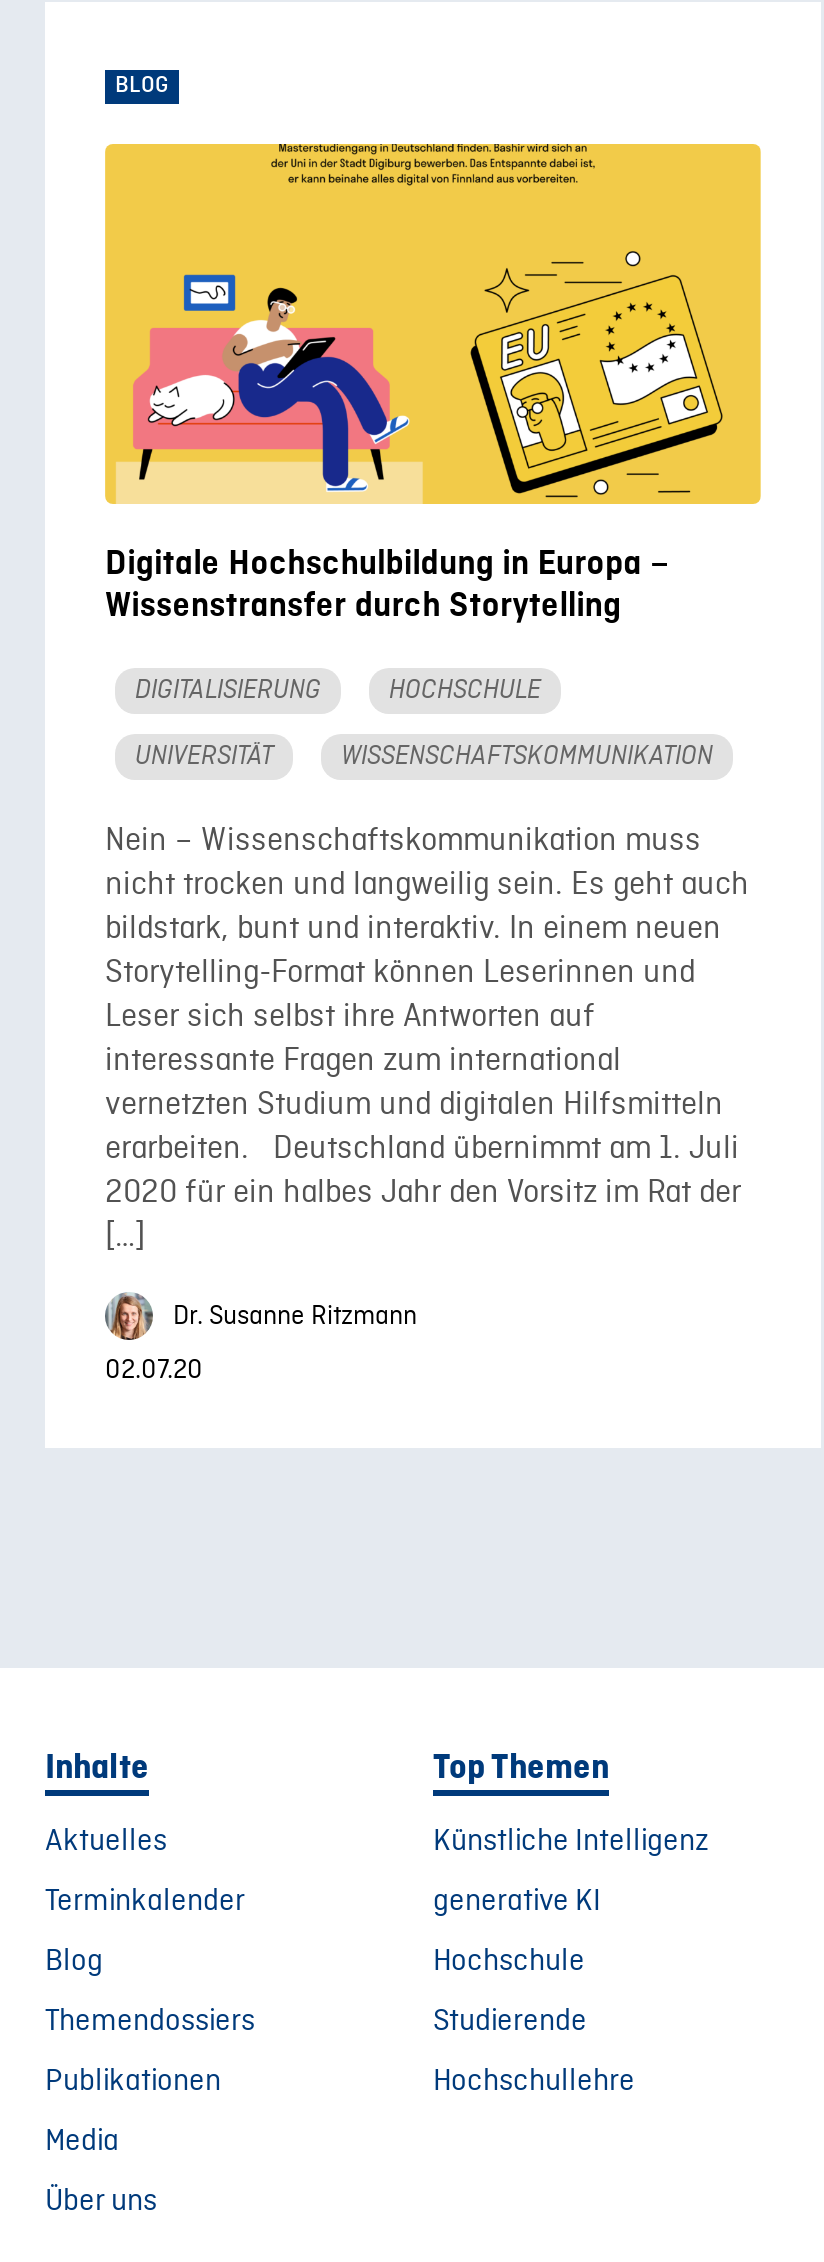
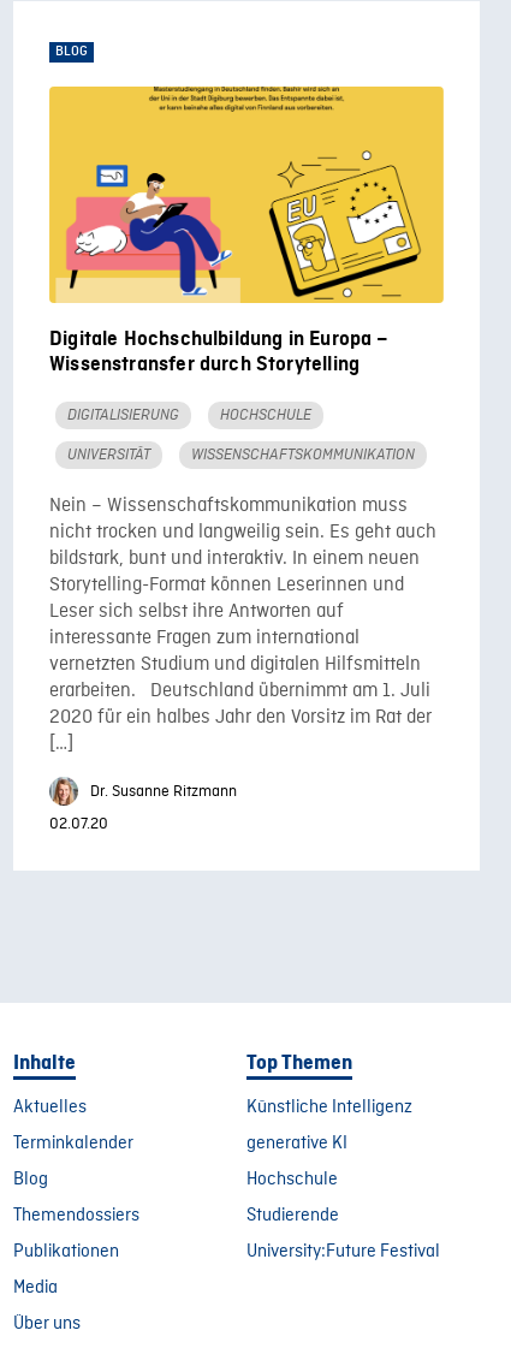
- Hochschullehre
+ University:Future Festival
